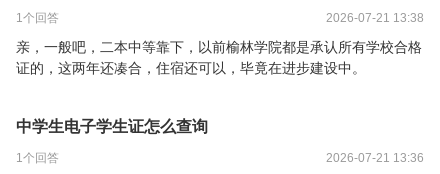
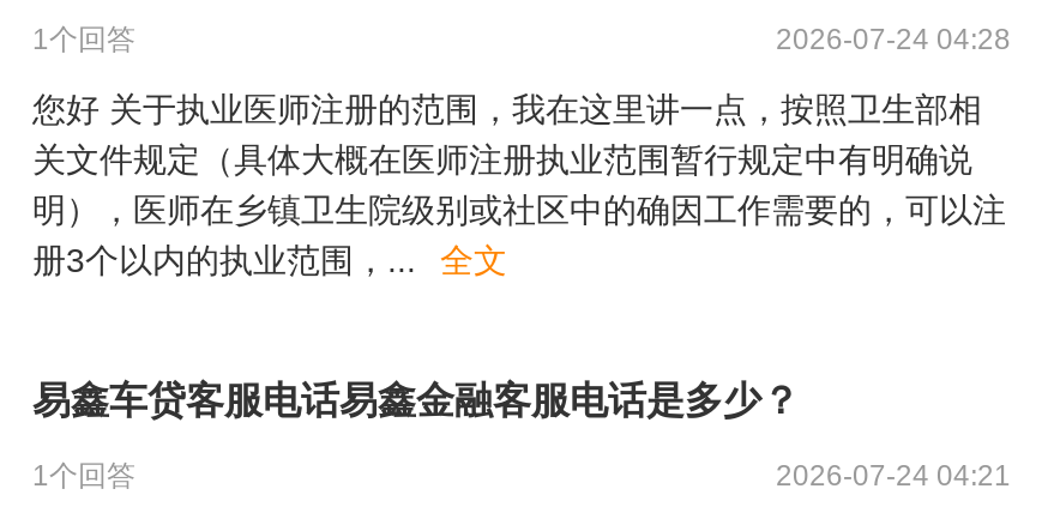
- 2026-07-21 13:38
+ 2026-07-24 04:28

- 亲，一般吧，二本中等靠下，以前榆林学院都是承认所有学校合格
- 证的，这两年还凑合，住宿还可以，毕竟在进步建设中。
+ 您好 关于执业医师注册的范围，我在这里讲一点，按照卫生部相
+ 关文件规定（具体大概在医师注册执业范围暂行规定中有明确说
+ 明），医师在乡镇卫生院级别或社区中的确因工作需要的，可以注
+ 册3个以内的执业范围，...
+ 全文

- 中学生电子学生证怎么查询
+ 易鑫车贷客服电话易鑫金融客服电话是多少？

- 2026-07-21 13:36
+ 2026-07-24 04:21
